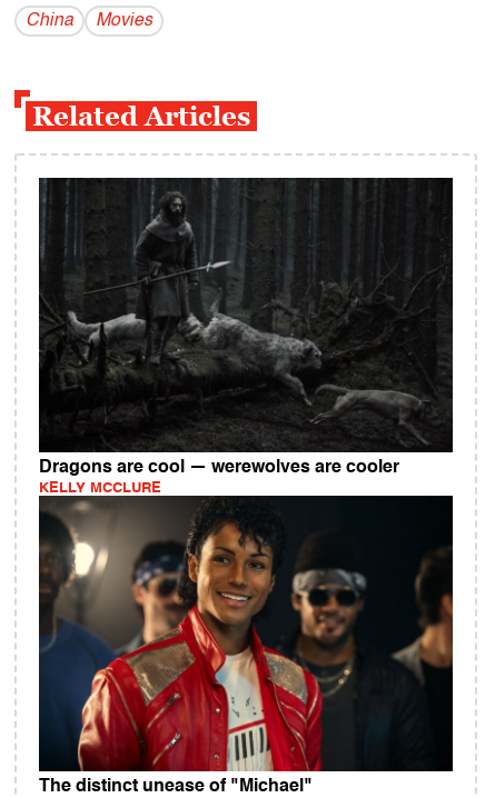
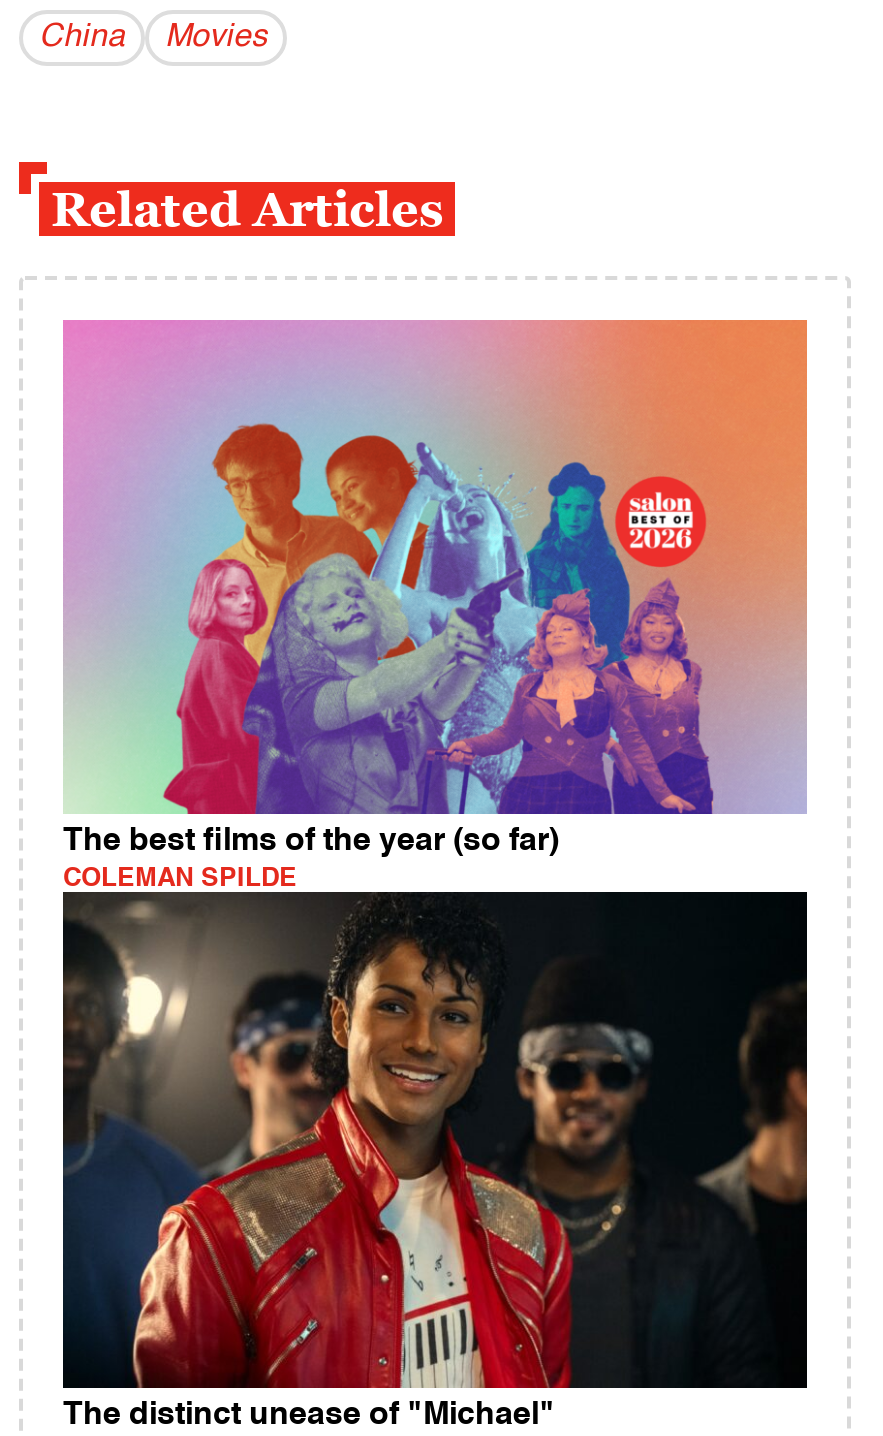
- [image]
- Dragons are cool — werewolves are cooler
- KELLY MCCLURE
+ [image]
+ The best films of the year (so far)
+ COLEMAN SPILDE
